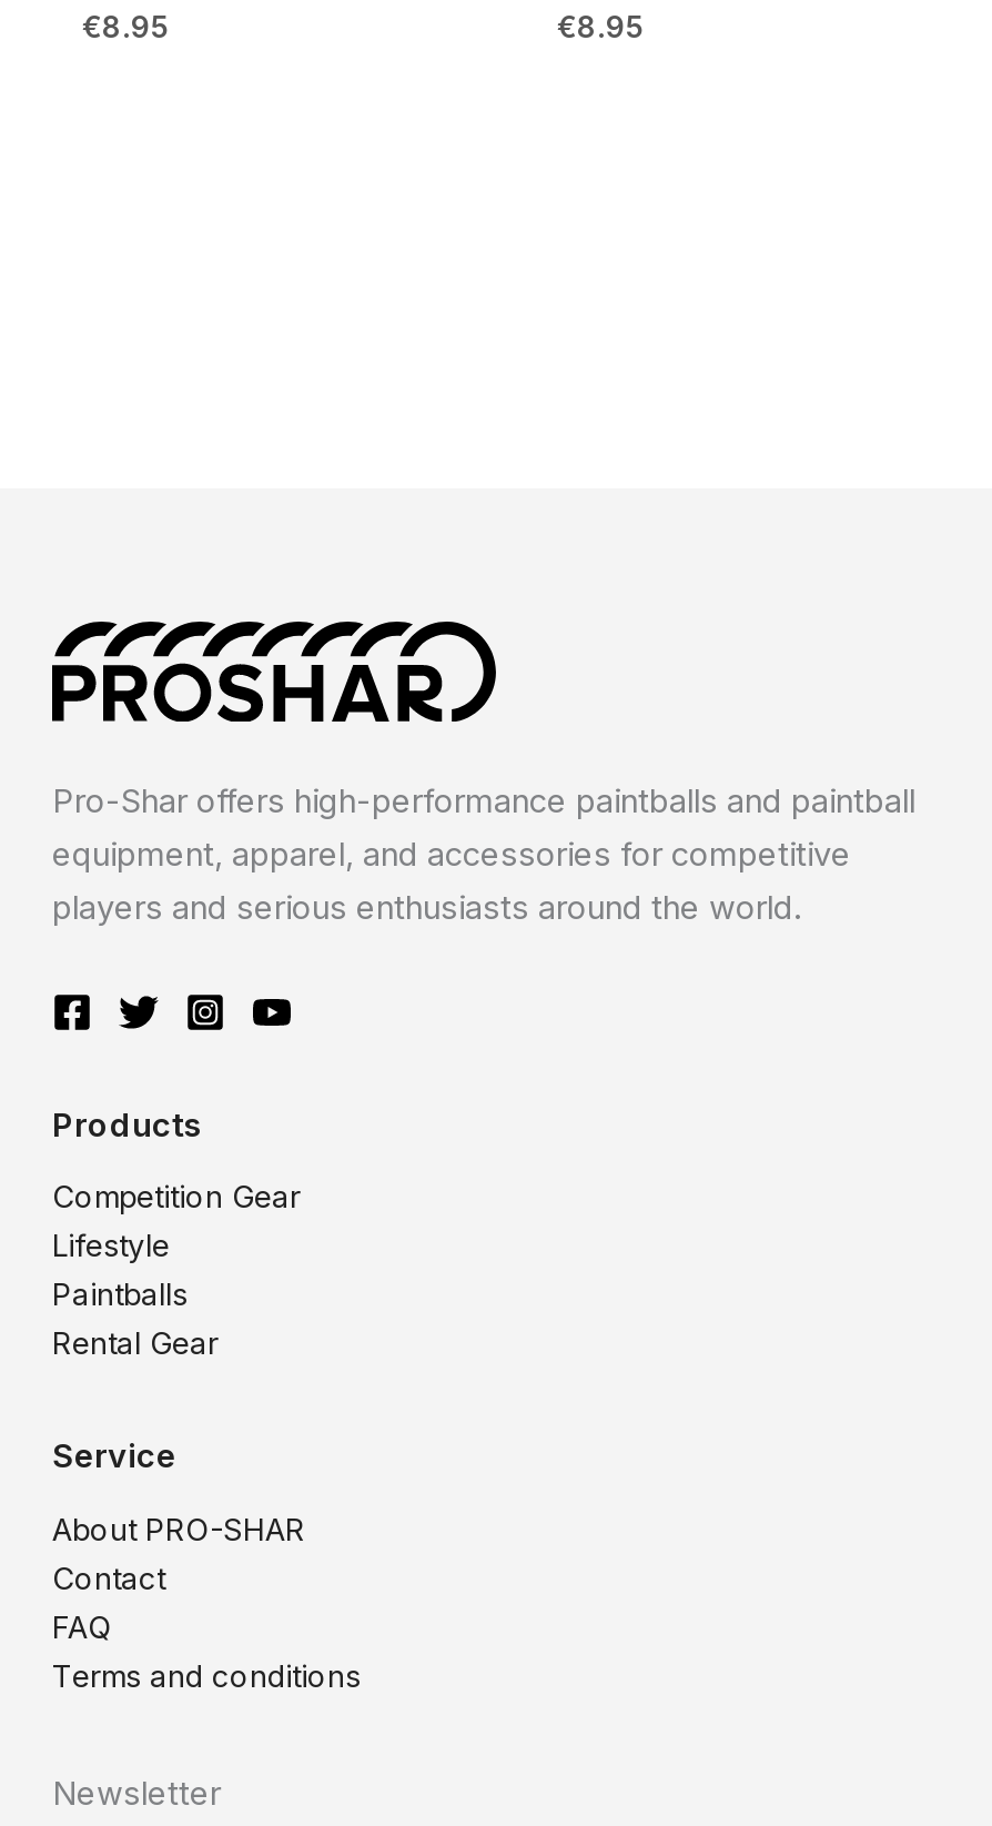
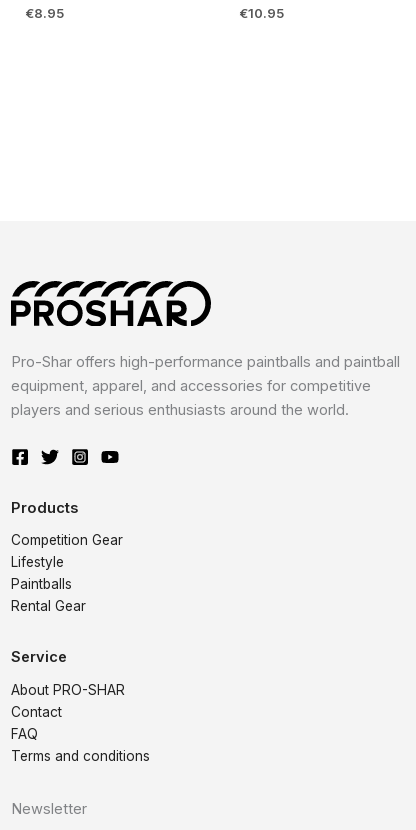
- €8.95
+ €10.95
